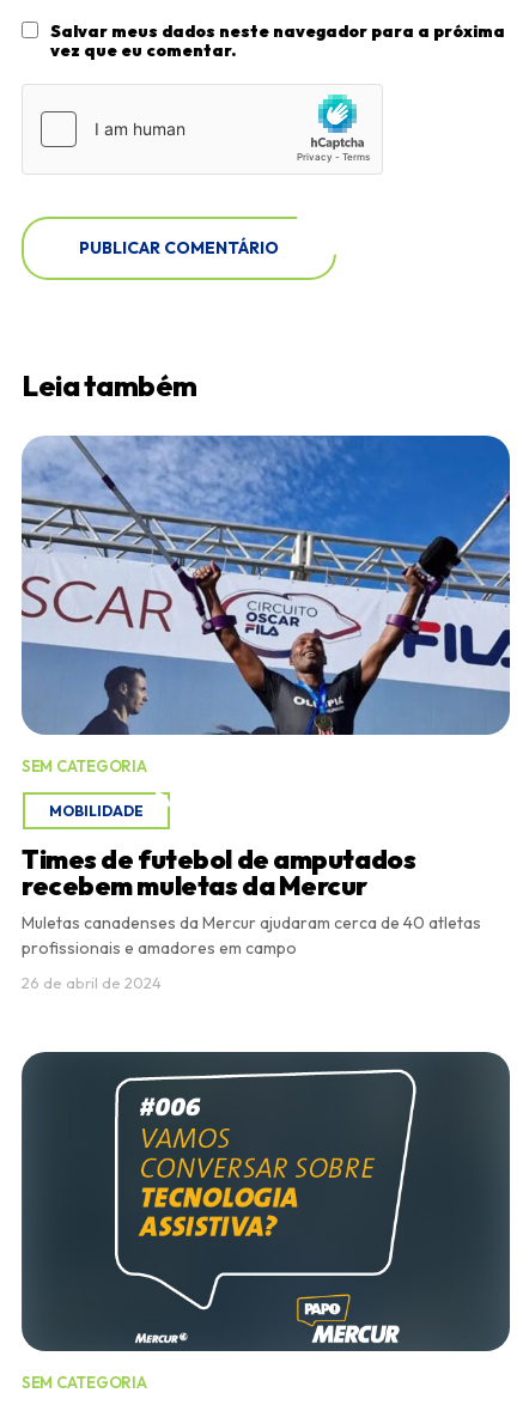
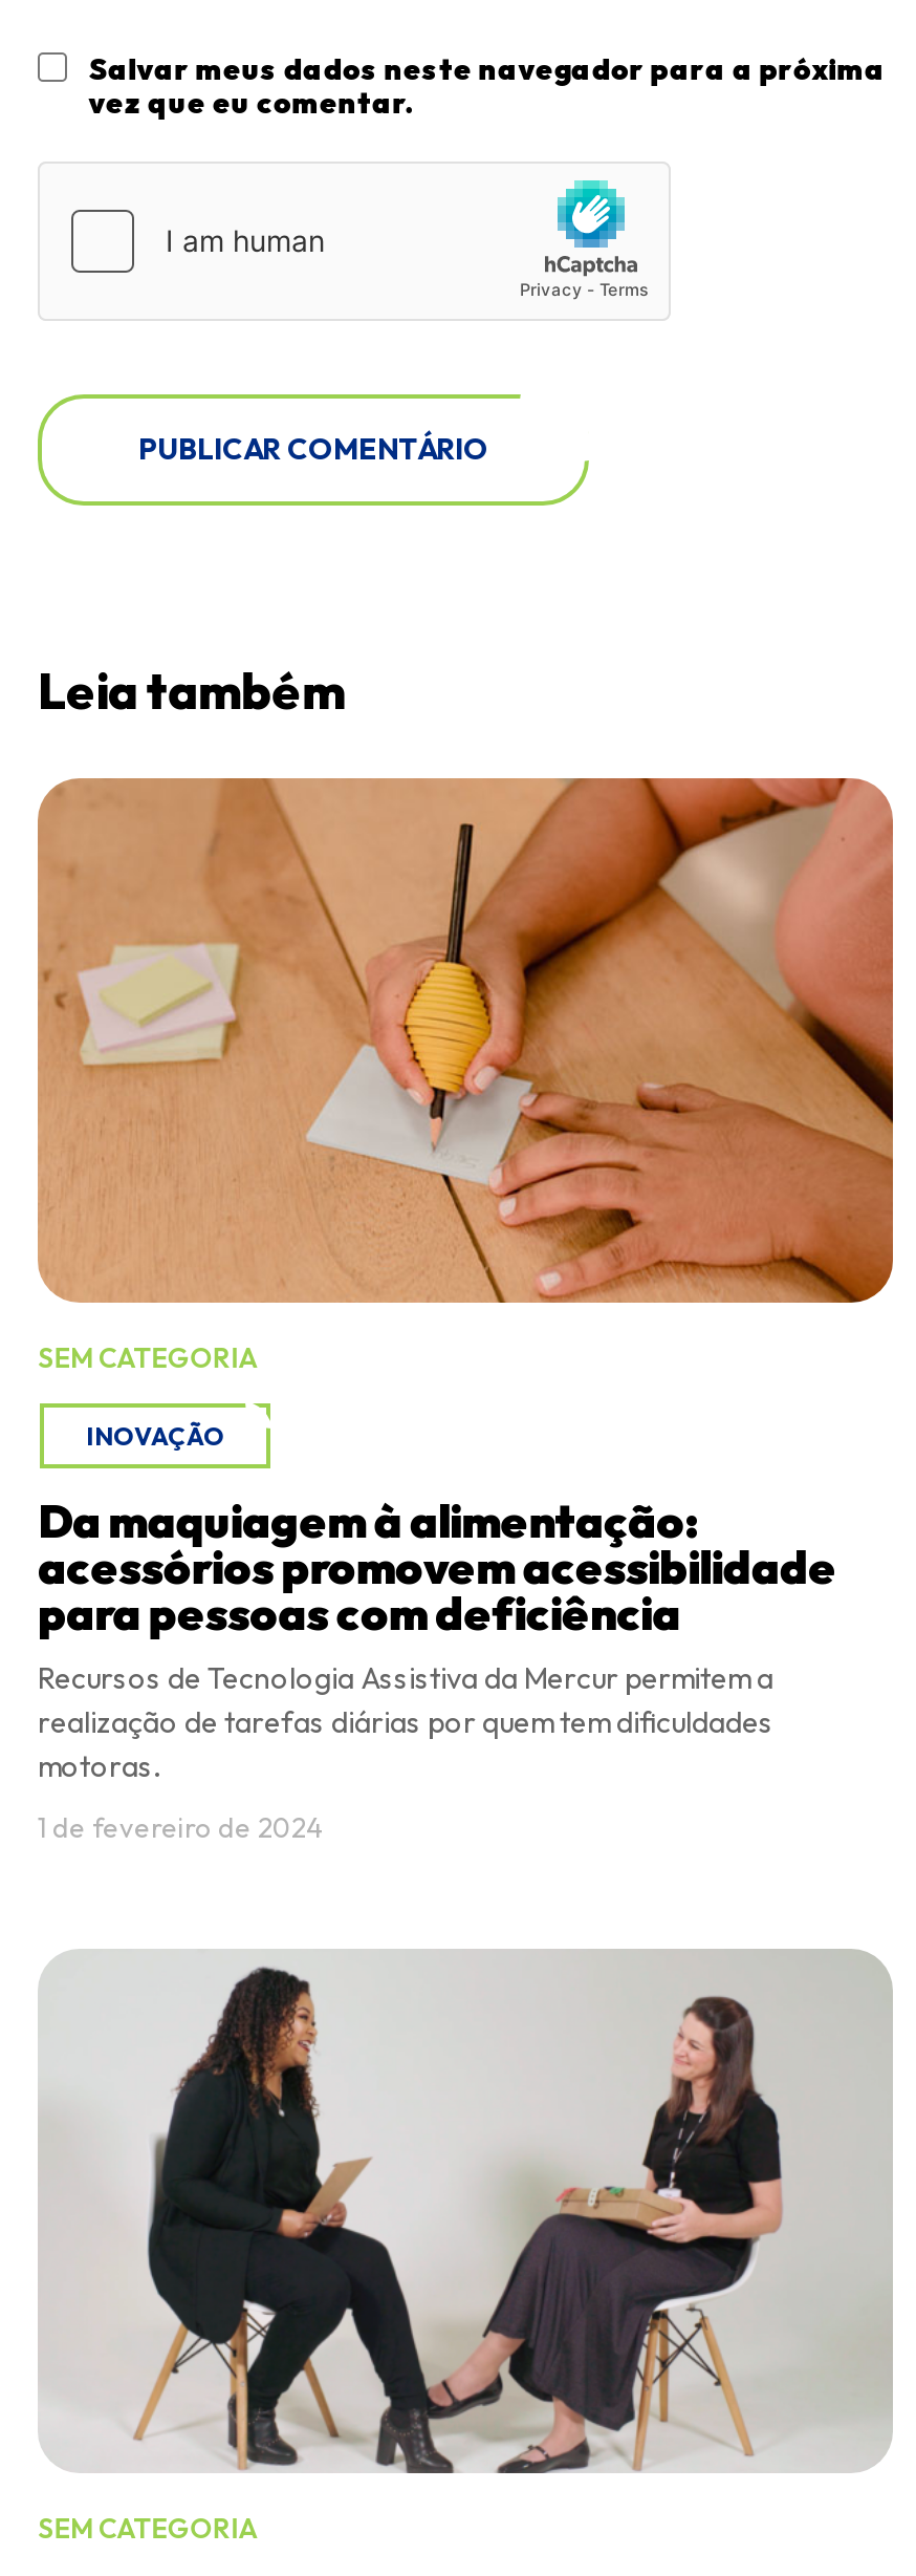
- [image]
+ [image]

- MOBILIDADE
+ INOVAÇÃO

- Times de futebol de amputados
- recebem muletas da Mercur
- Muletas canadenses da Mercur ajudaram cerca de 40 atletas
- profissionais e amadores em campo
+ Da maquiagem à alimentação:
+ acessórios promovem acessibilidade
+ para pessoas com deficiência
+ Recursos de Tecnologia Assistiva da Mercur permitem a
+ realização de tarefas diárias por quem tem dificuldades
+ motoras.

- 26 de abril de 2024
+ 1 de fevereiro de 2024

- [image]
+ [image]
